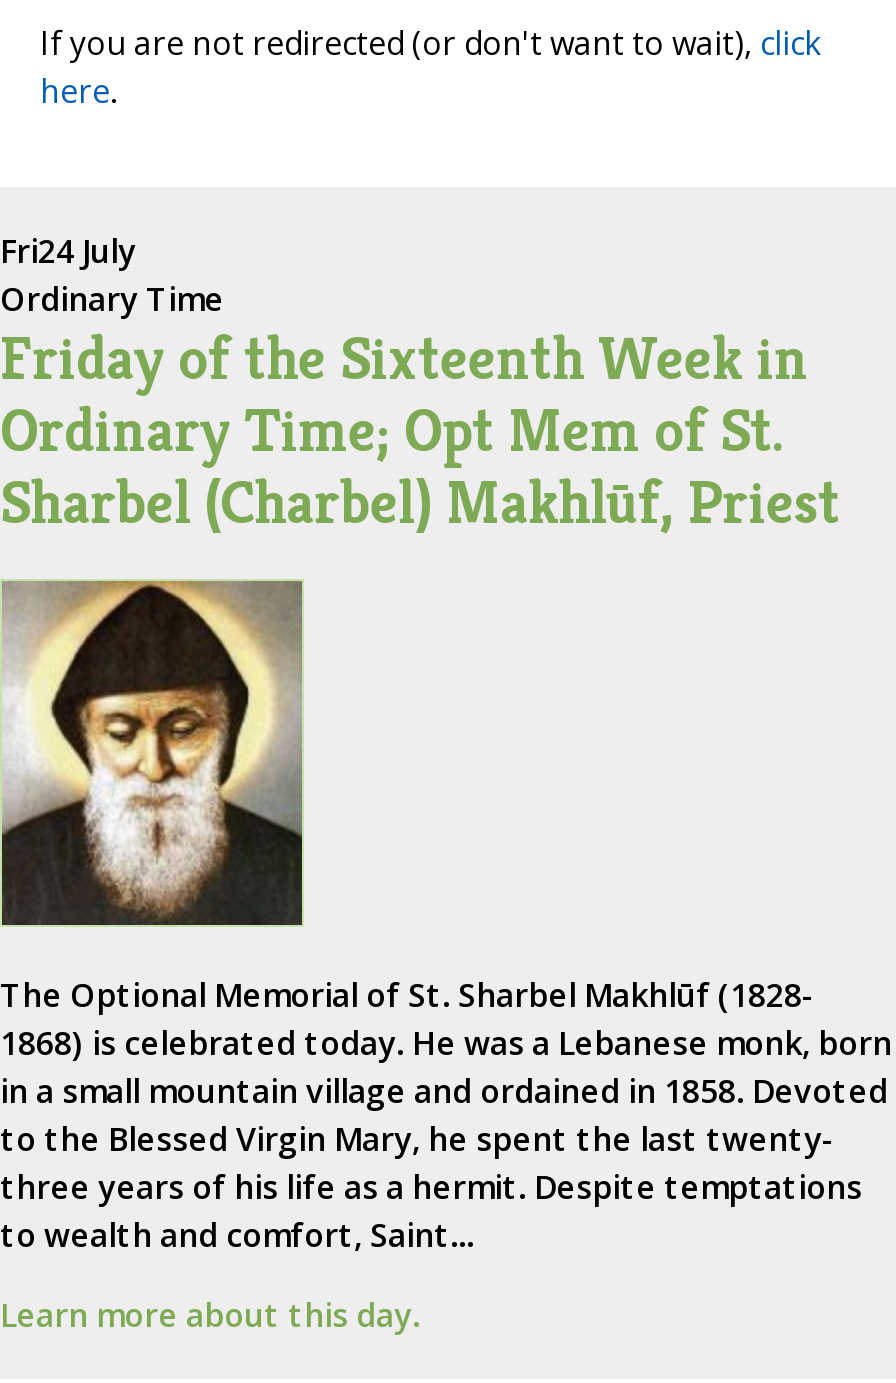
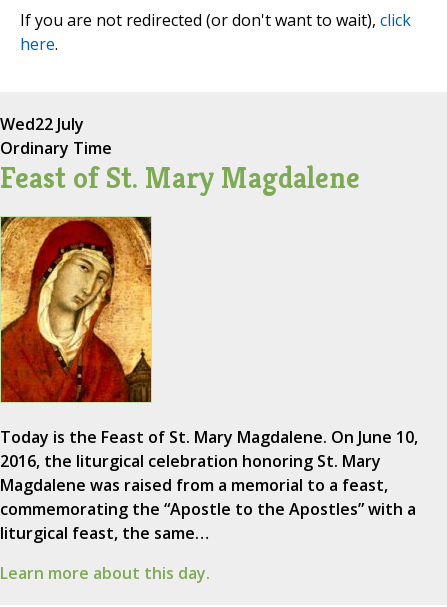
- Fri24 July
+ Wed22 July

- Friday of the Sixteenth Week in
- Ordinary Time; Opt Mem of St.
- Sharbel (Charbel) Makhlūf, Priest
+ Feast of St. Mary Magdalene

- [image]
+ [image]

- The Optional Memorial of St. Sharbel Makhlūf (1828-
- 1868) is celebrated today. He was a Lebanese monk, born
- in a small mountain village and ordained in 1858. Devoted
- to the Blessed Virgin Mary, he spent the last twenty-
- three years of his life as a hermit. Despite temptations
- to wealth and comfort, Saint…
+ Today is the Feast of St. Mary Magdalene. On June 10,
+ 2016, the liturgical celebration honoring St. Mary
+ Magdalene was raised from a memorial to a feast,
+ commemorating the “Apostle to the Apostles” with a
+ liturgical feast, the same…
